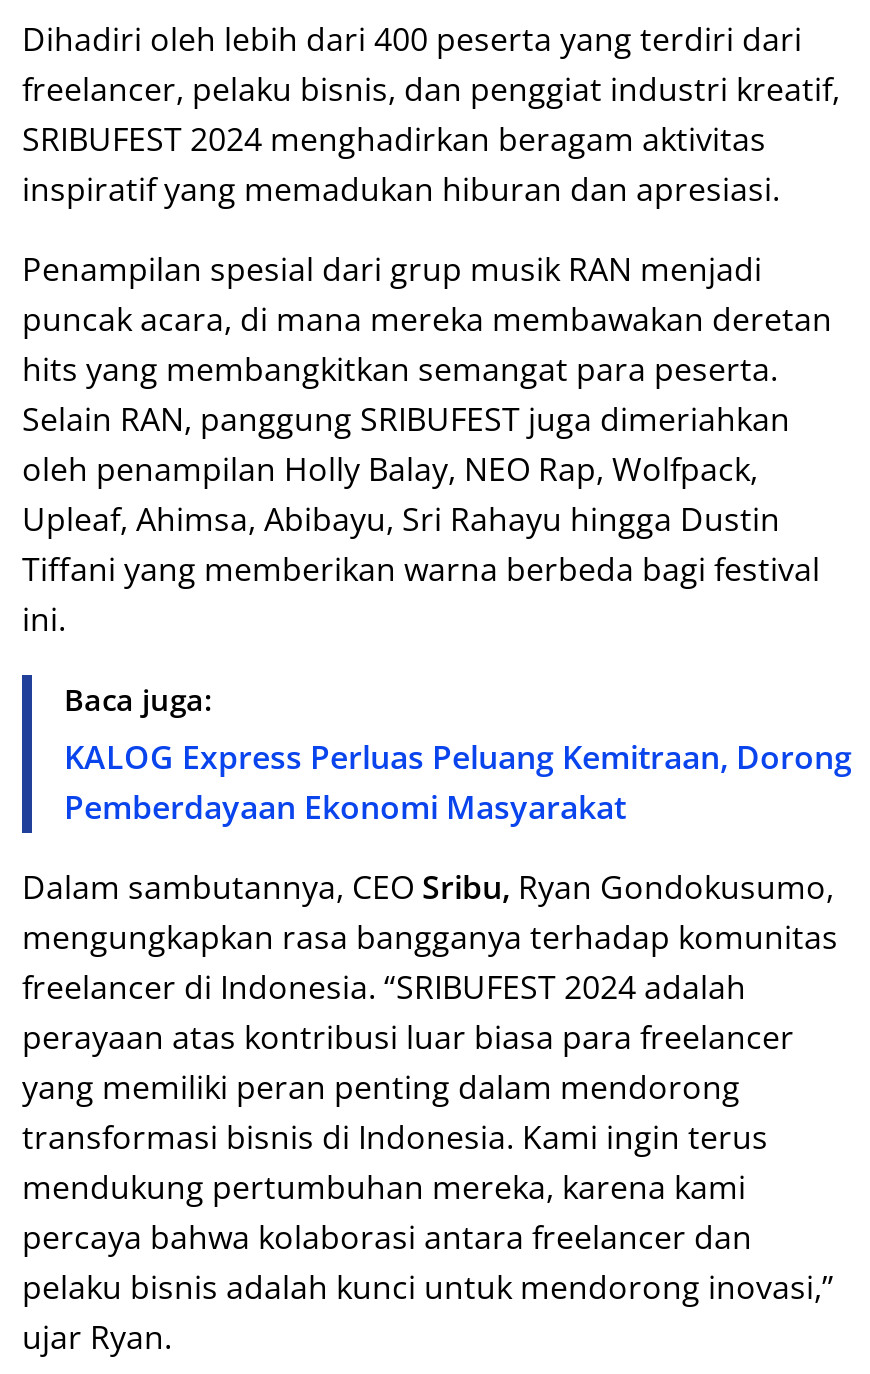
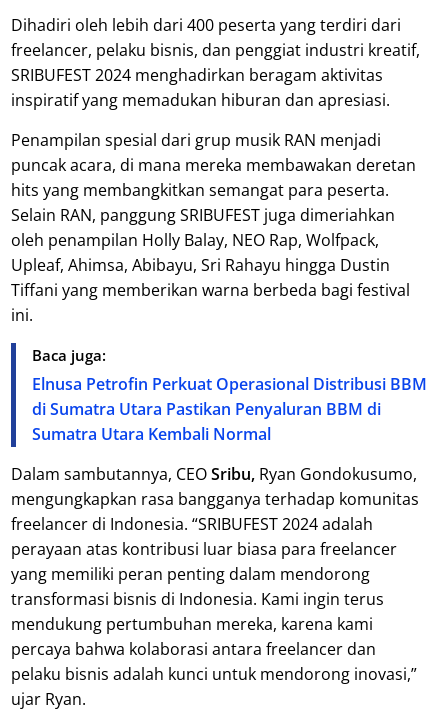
- KALOG Express Perluas Peluang Kemitraan, Dorong
- Pemberdayaan Ekonomi Masyarakat
+ Elnusa Petrofin Perkuat Operasional Distribusi BBM
+ di Sumatra Utara Pastikan Penyaluran BBM di
+ Sumatra Utara Kembali Normal
